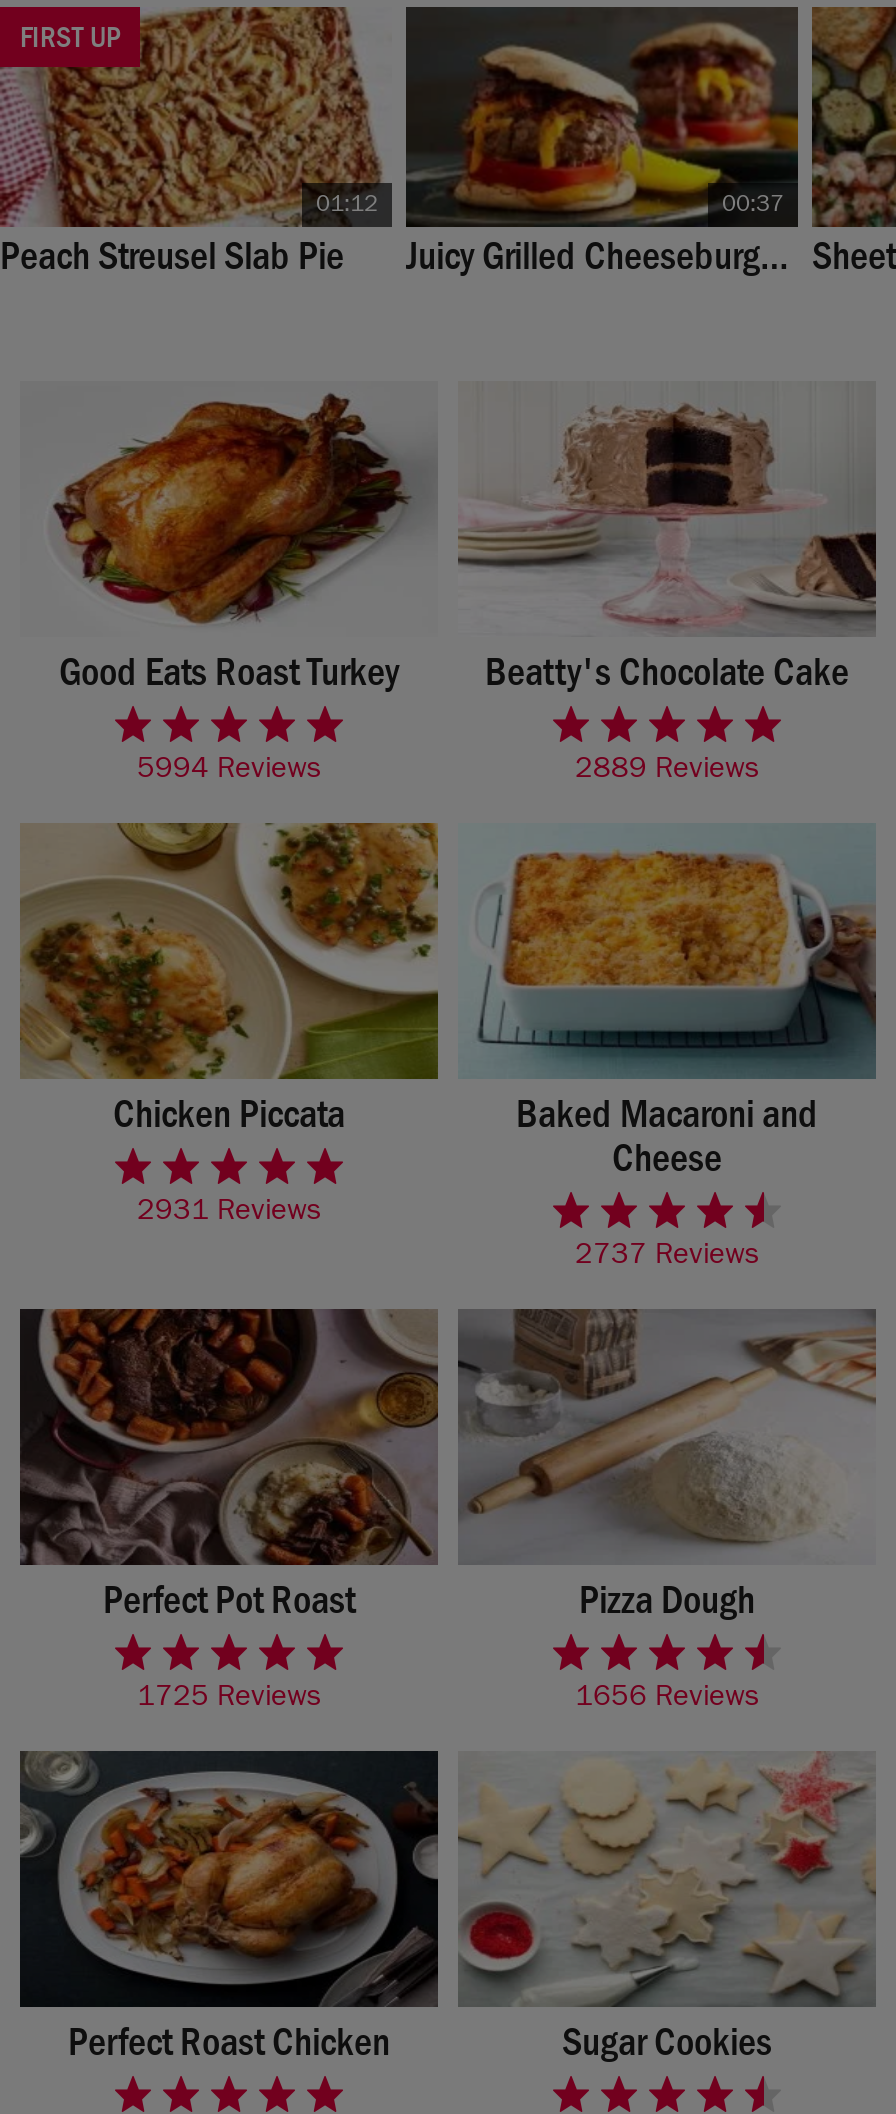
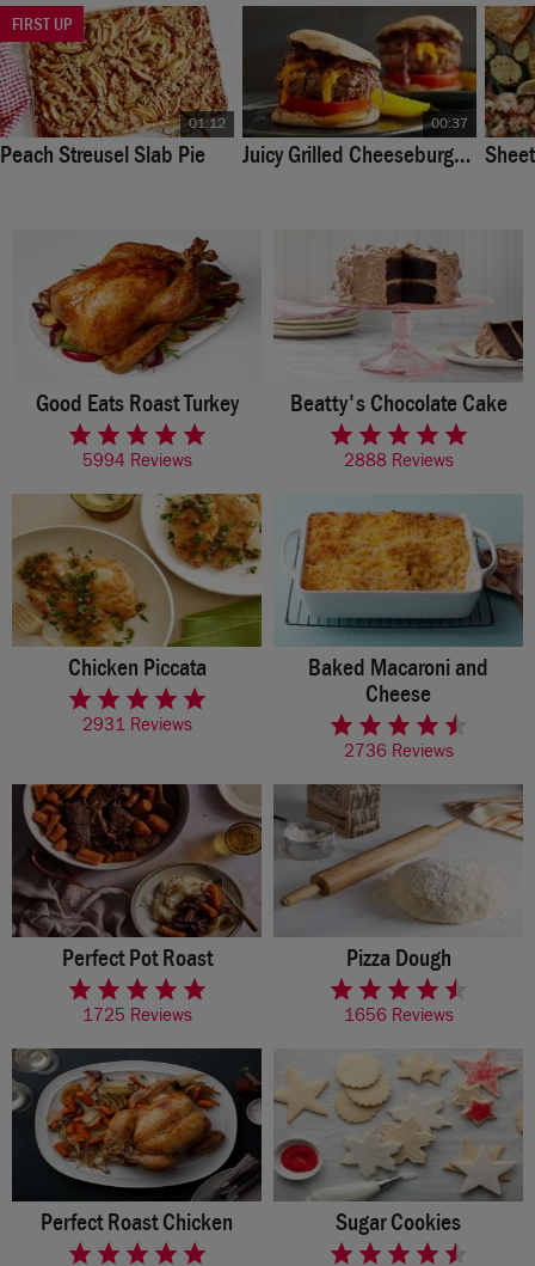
- 2889 Reviews
+ 2888 Reviews

- 2737 Reviews
+ 2736 Reviews
